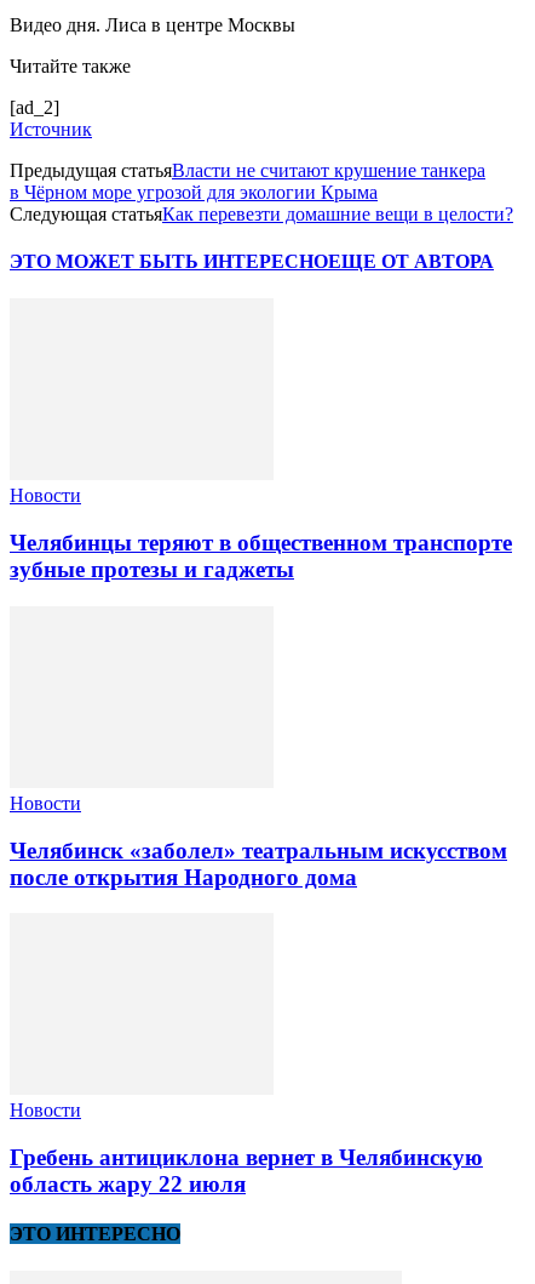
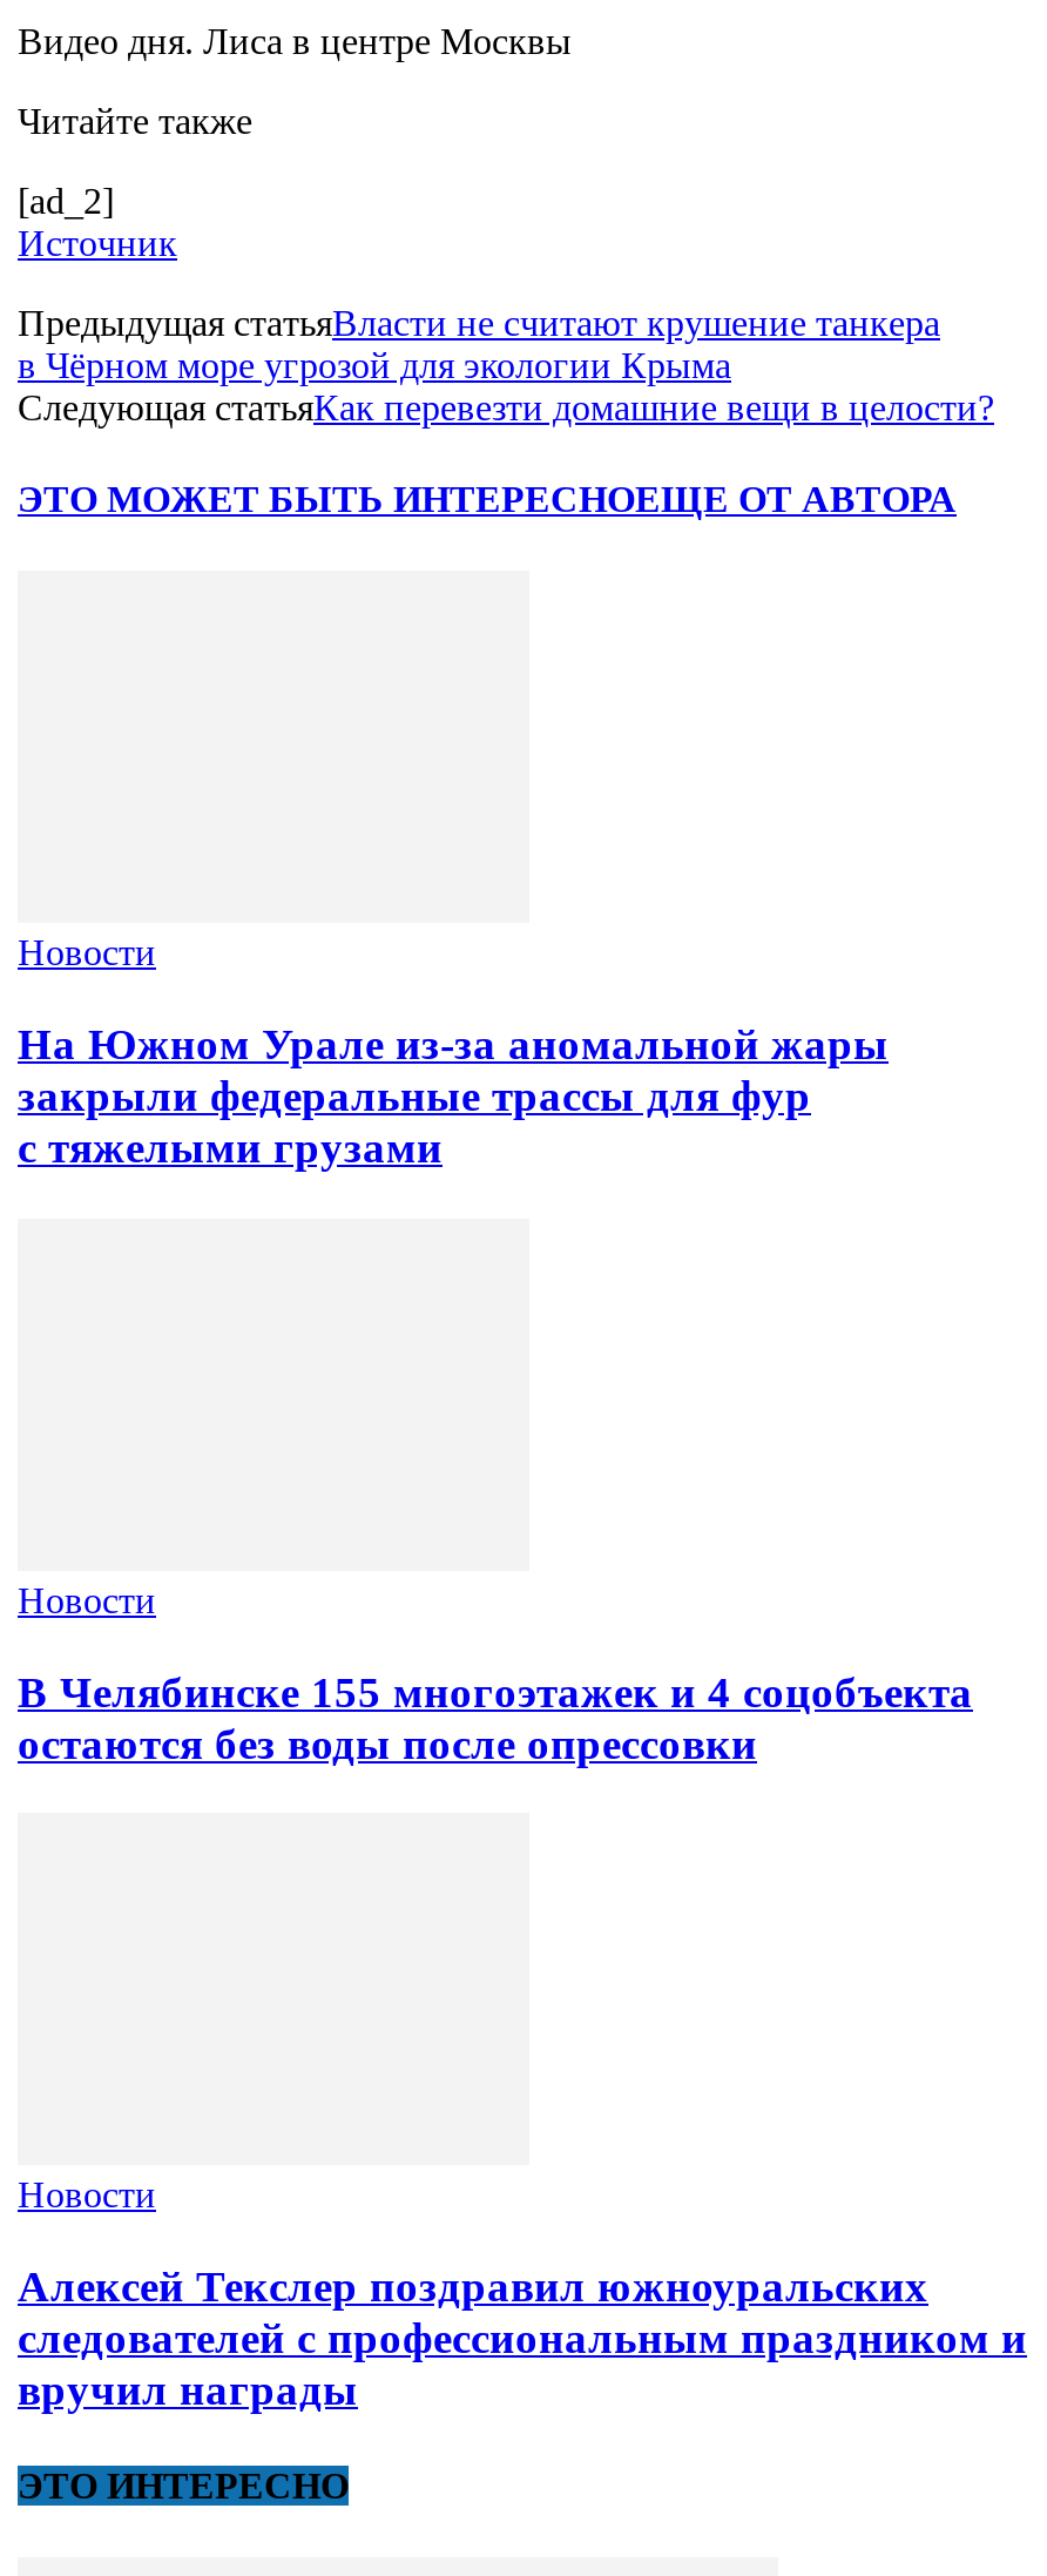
- Челябинцы теряют в общественном транспорте
- зубные протезы и гаджеты
+ На Южном Урале из‑за аномальной жары
+ закрыли федеральные трассы для фур
+ с тяжелыми грузами

- Челябинск «заболел» театральным искусством
- после открытия Народного дома
+ В Челябинске 155 многоэтажек и 4 соцобъекта
+ остаются без воды после опрессовки

- Гребень антициклона вернет в Челябинскую
- область жару 22 июля
+ Алексей Текслер поздравил южноуральских
+ следователей с профессиональным праздником и
+ вручил награды
